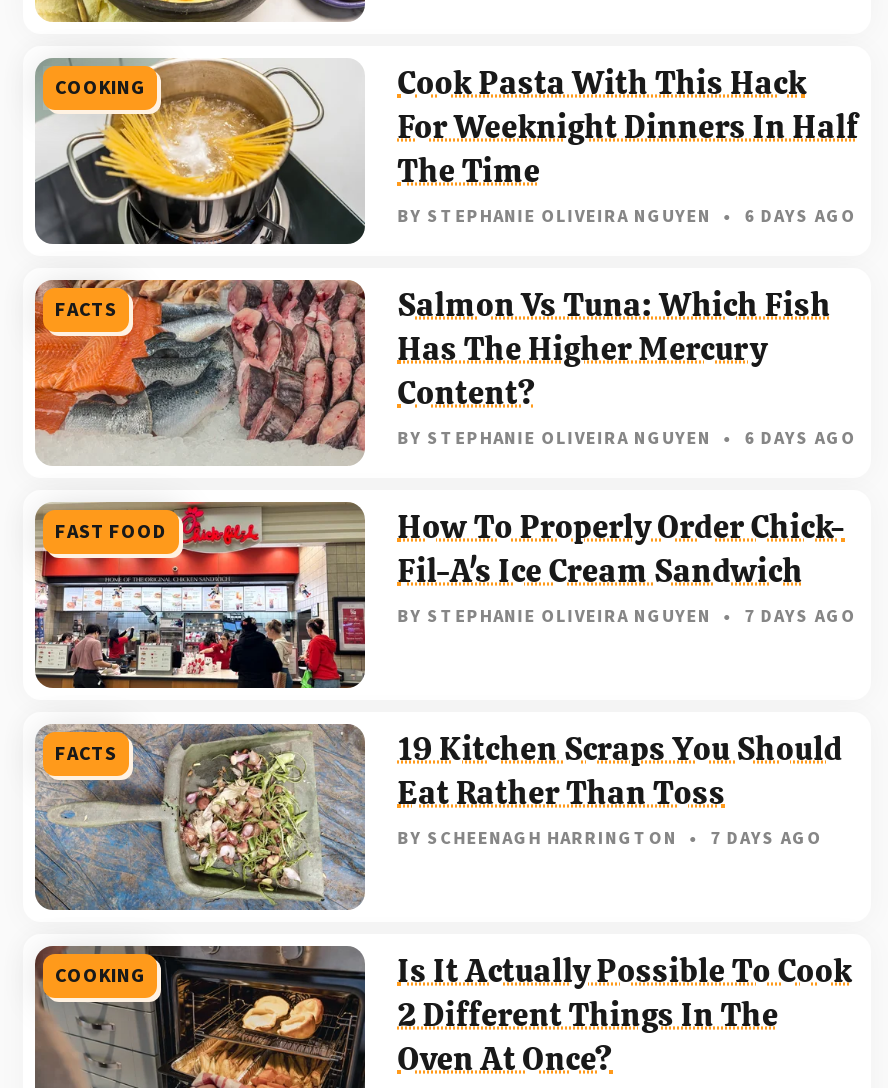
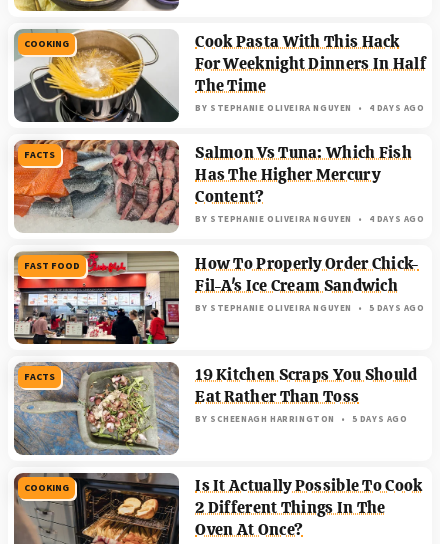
- BY STEPHANIE OLIVEIRA NGUYEN 6 DAYS AGO
+ BY STEPHANIE OLIVEIRA NGUYEN 4 DAYS AGO

- BY STEPHANIE OLIVEIRA NGUYEN 6 DAYS AGO
+ BY STEPHANIE OLIVEIRA NGUYEN 4 DAYS AGO

- BY STEPHANIE OLIVEIRA NGUYEN 7 DAYS AGO
+ BY STEPHANIE OLIVEIRA NGUYEN 5 DAYS AGO

- BY SCHEENAGH HARRINGTON 7 DAYS AGO
+ BY SCHEENAGH HARRINGTON 5 DAYS AGO
